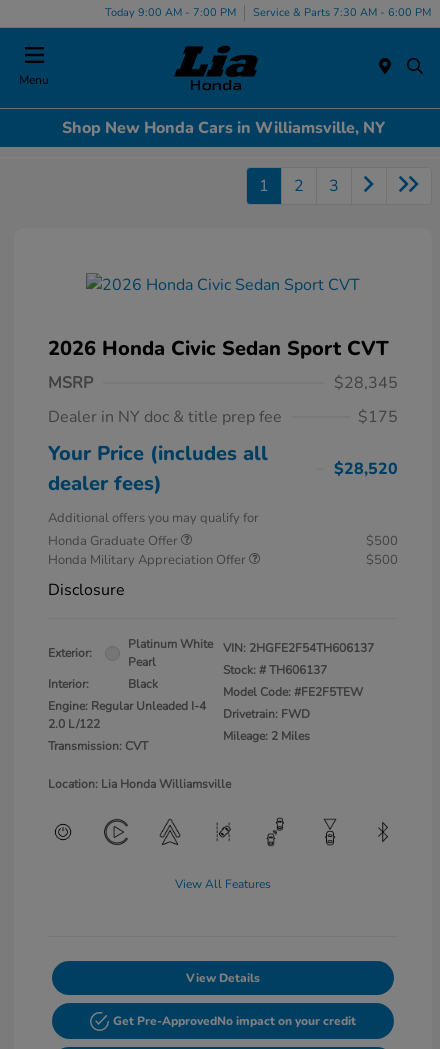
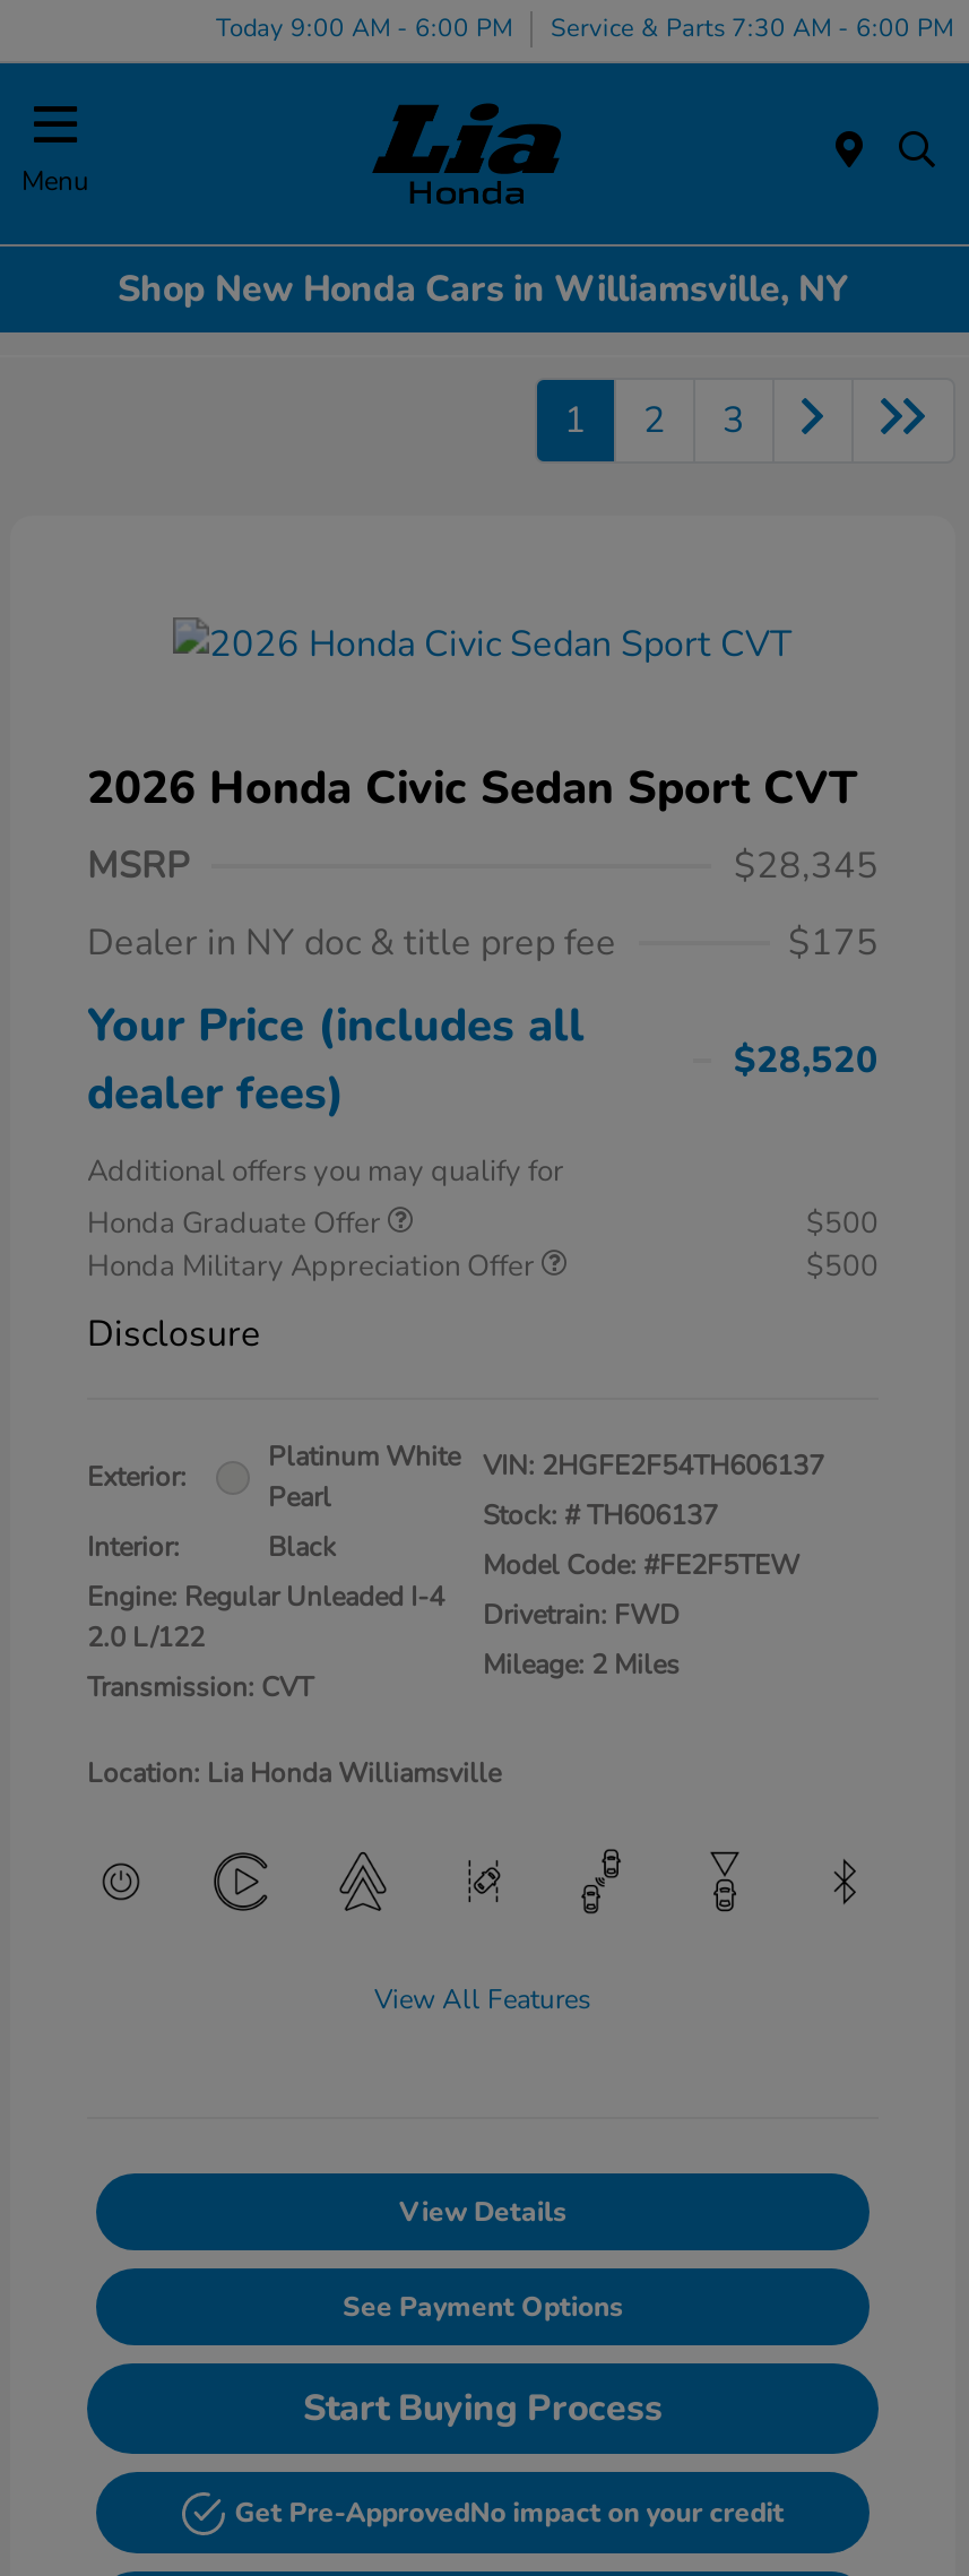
- Today 9:00 AM - 7:00 PM Service & Parts 7:30 AM - 6:00 PM
+ Today 9:00 AM - 6:00 PM Service & Parts 7:30 AM - 6:00 PM

+ See Payment Options
+ Start Buying Process
